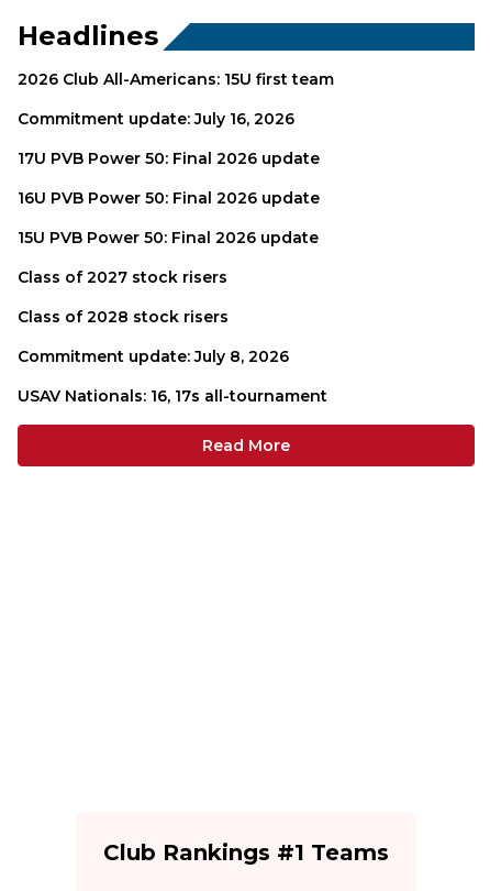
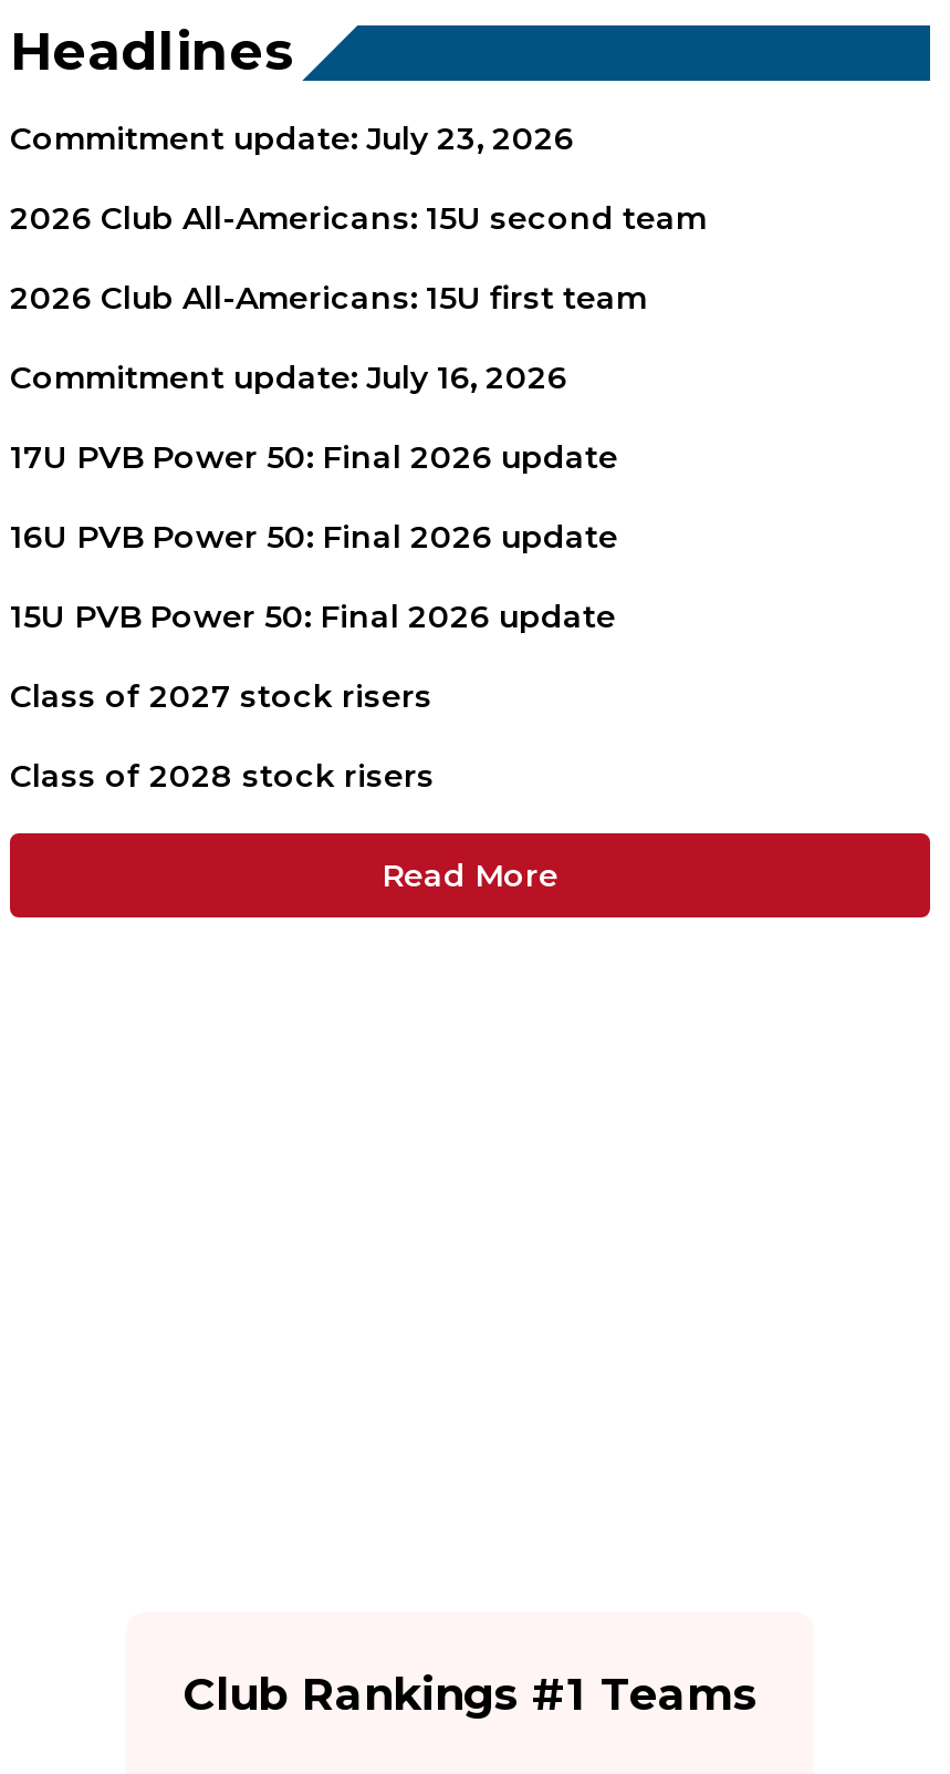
+ Commitment update: July 23, 2026
+ 2026 Club All-Americans: 15U second team

moved down: 2026 Club All-Americans: 15U first team | Commitment update: July 16, 2026 | 17U PVB Power 50: Final 2026 update | 16U PVB Power 50: Final 2026 update | 15U PVB Power 50: Final 2026 update | Class of 2027 stock risers | Class of 2028 stock risers

- Commitment update: July 8, 2026
- USAV Nationals: 16, 17s all-tournament
